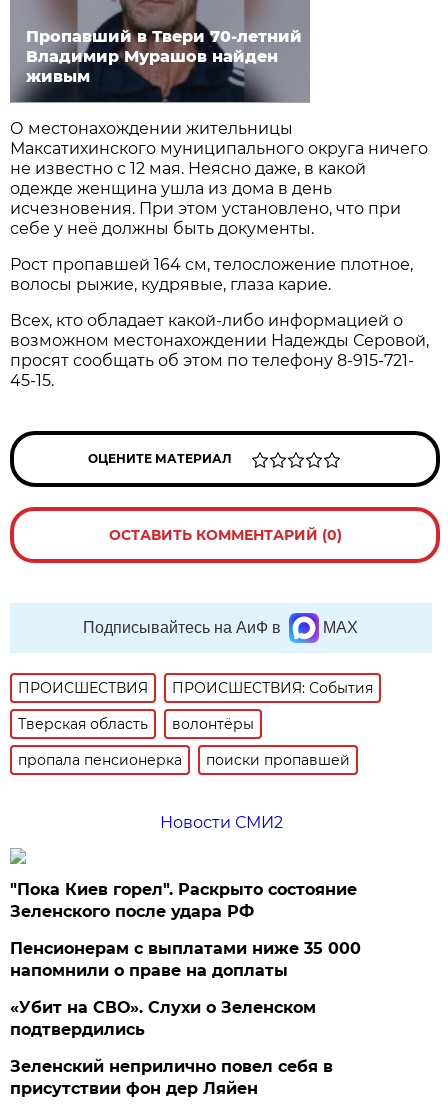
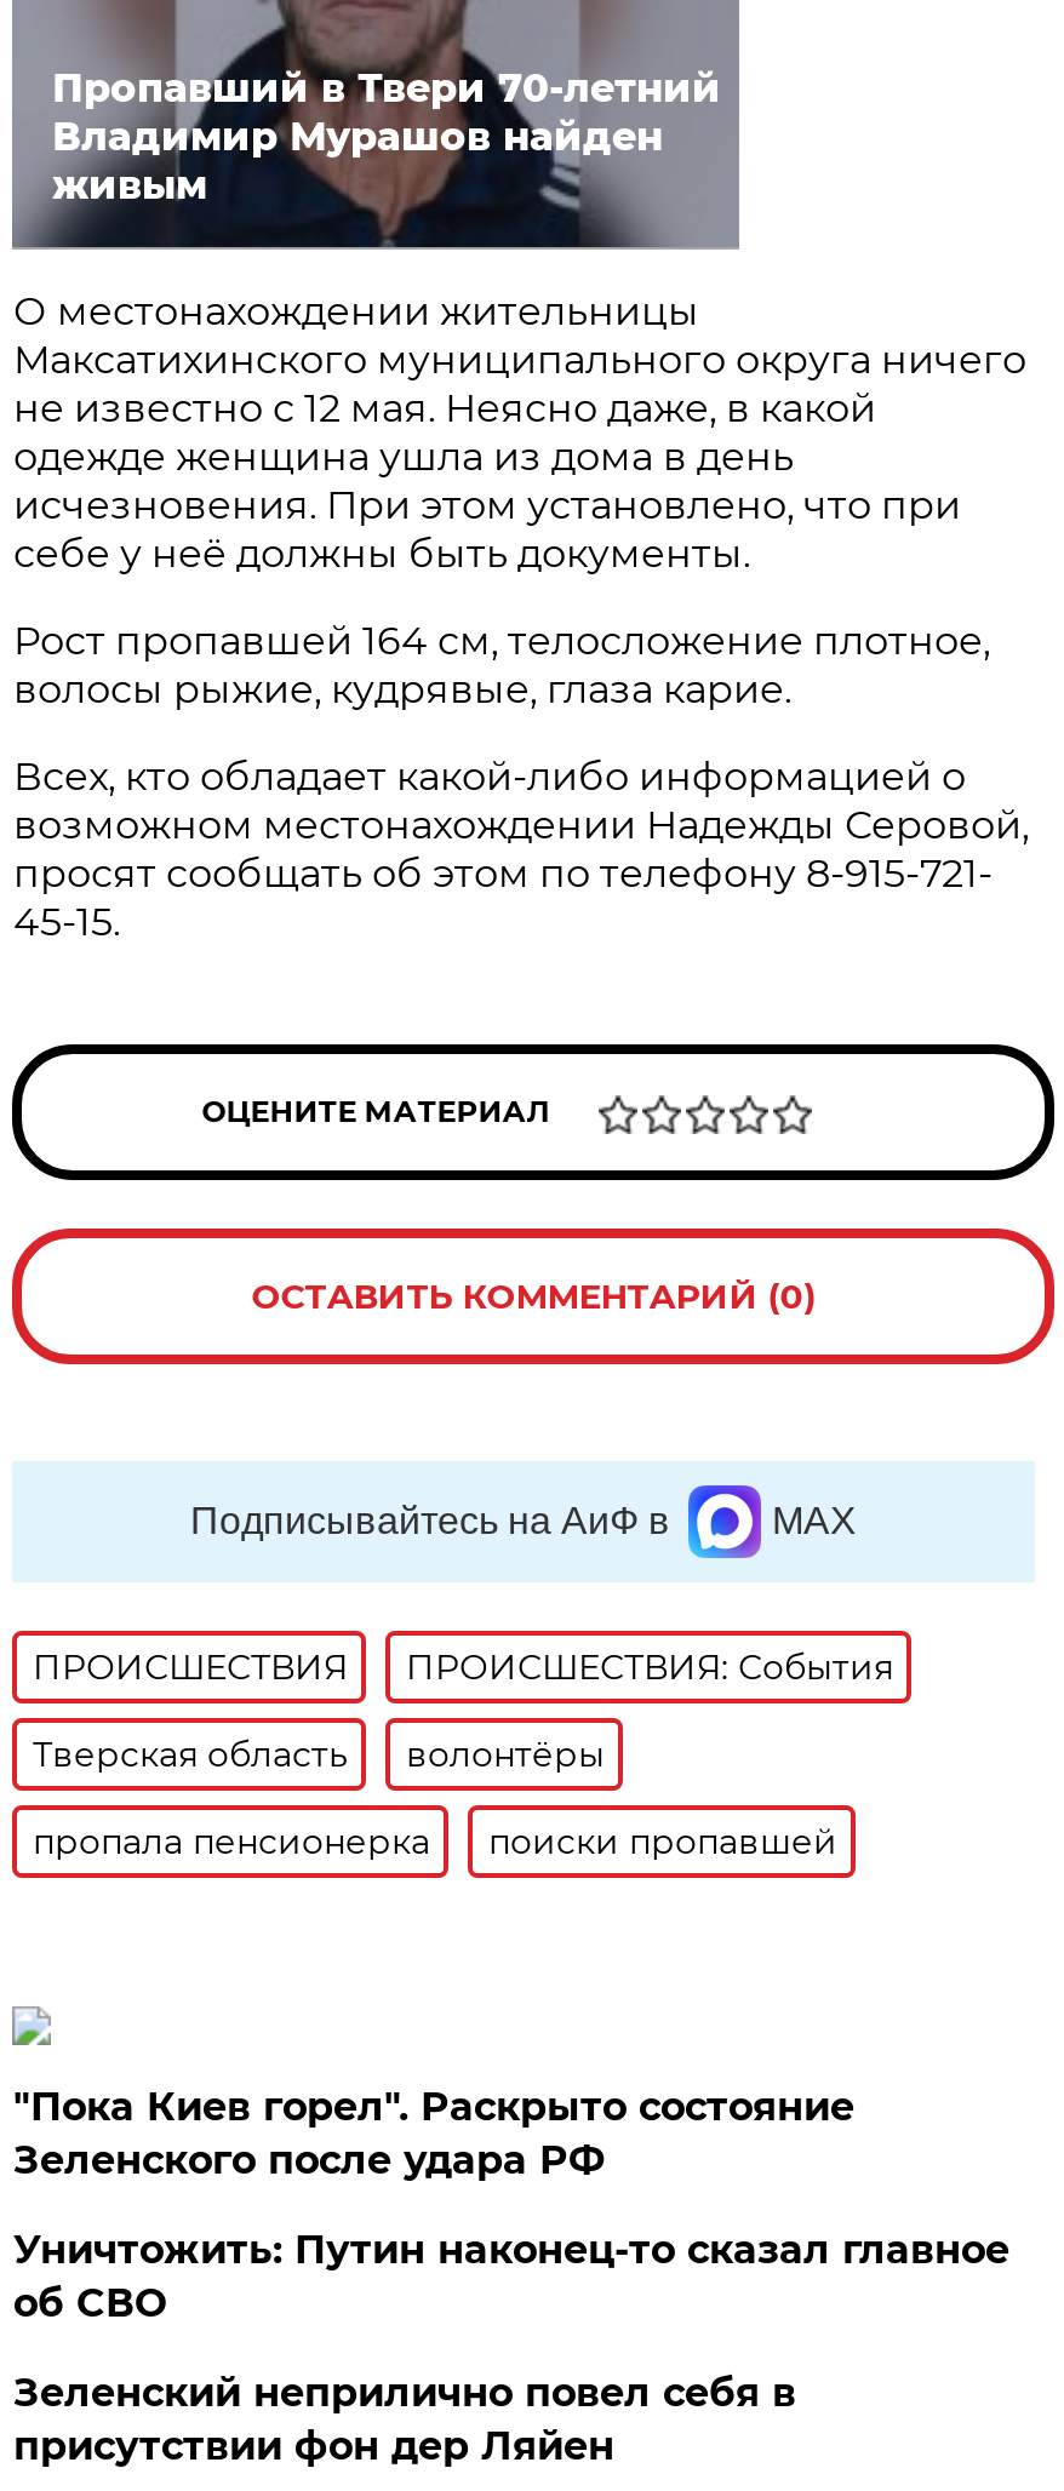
- Новости СМИ2

- Пенсионерам с выплатами ниже 35 000
- напомнили о праве на доплаты
- «Убит на СВО». Слухи о Зеленском
- подтвердились
+ Уничтожить: Путин наконец-то сказал главное
+ об СВО
